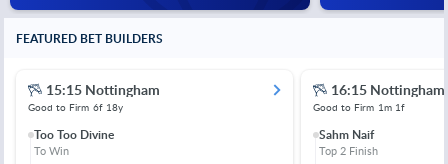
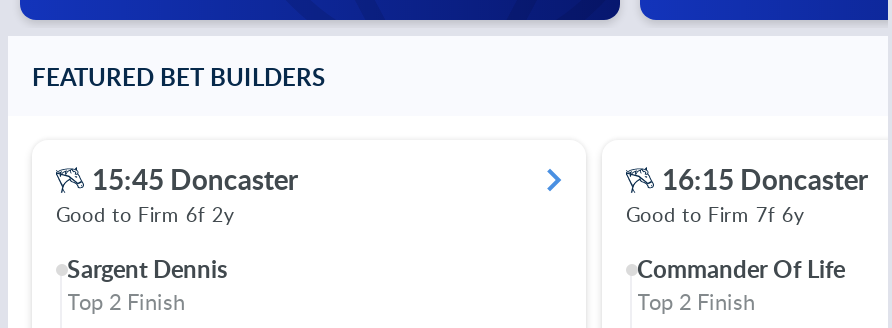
- 15:15 Nottingham
- Good to Firm 6f 18y
+ 15:45 Doncaster
+ Good to Firm 6f 2y

- 16:15 Nottingham
- Good to Firm 1m 1f
+ 16:15 Doncaster
+ Good to Firm 7f 6y

- Too Too Divine
- To Win
+ Sargent Dennis
+ Top 2 Finish

- Sahm Naif
+ Commander Of Life
